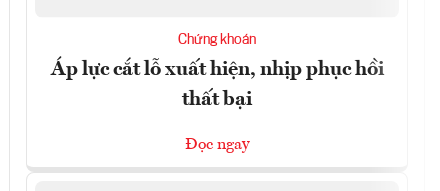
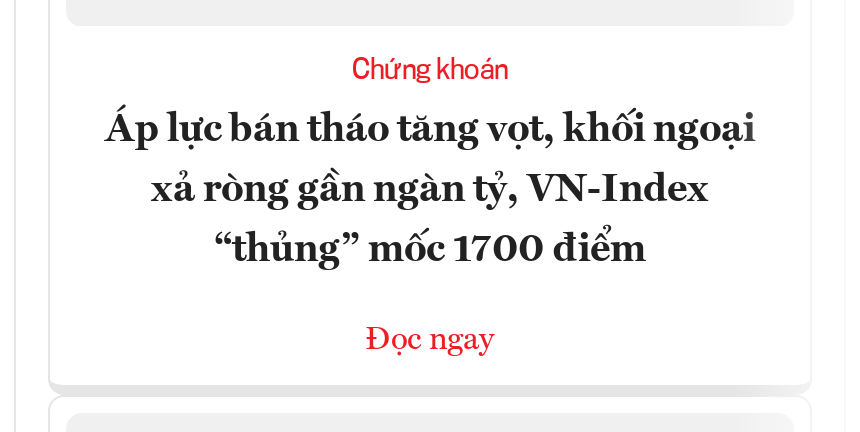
- Áp lực cắt lỗ xuất hiện, nhịp phục hồi
- thất bại
+ Áp lực bán tháo tăng vọt, khối ngoại
+ xả ròng gần ngàn tỷ, VN-Index
+ “thủng” mốc 1700 điểm
